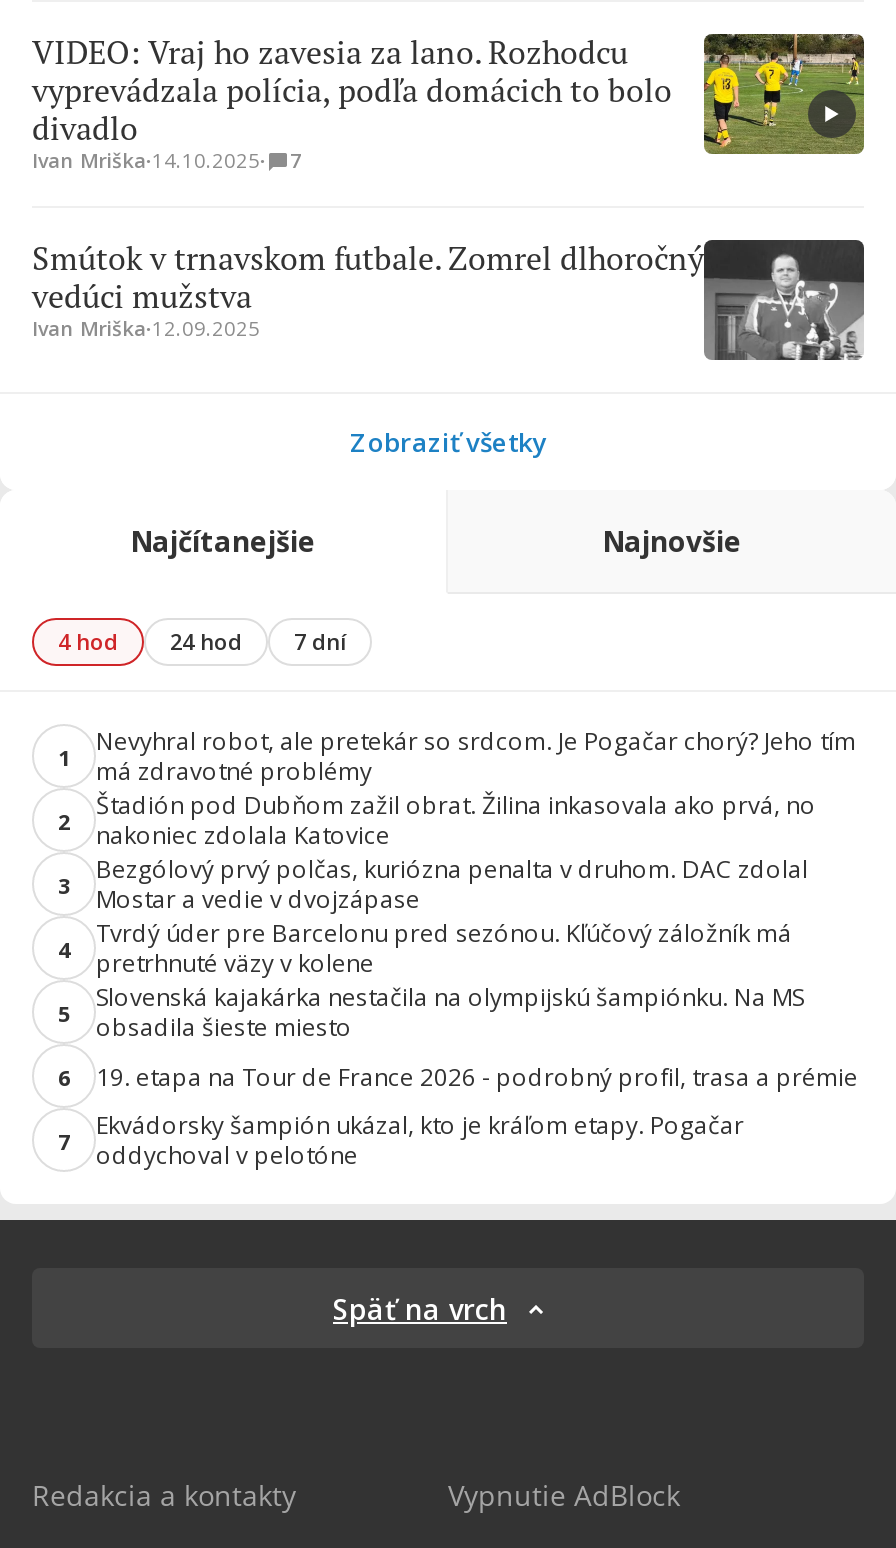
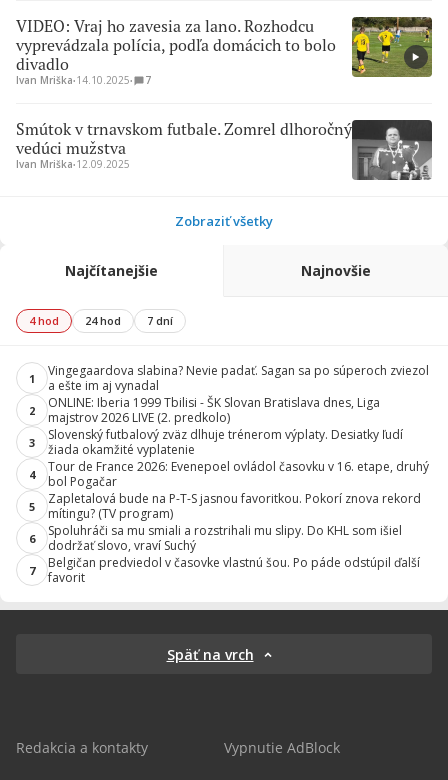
- Nevyhral robot, ale pretekár so srdcom. Je Pogačar chorý? Jeho tím
- má zdravotné problémy
+ Vingegaardova slabina? Nevie padať. Sagan sa po súperoch zviezol
+ a ešte im aj vynadal

- Štadión pod Dubňom zažil obrat. Žilina inkasovala ako prvá, no
- nakoniec zdolala Katovice
+ ONLINE: Iberia 1999 Tbilisi - ŠK Slovan Bratislava dnes, Liga
+ majstrov 2026 LIVE (2. predkolo)

- Bezgólový prvý polčas, kuriózna penalta v druhom. DAC zdolal
- Mostar a vedie v dvojzápase
+ Slovenský futbalový zväz dlhuje trénerom výplaty. Desiatky ľudí
+ žiada okamžité vyplatenie

- Tvrdý úder pre Barcelonu pred sezónou. Kľúčový záložník má
- pretrhnuté väzy v kolene
+ Tour de France 2026: Evenepoel ovládol časovku v 16. etape, druhý
+ bol Pogačar

- Slovenská kajakárka nestačila na olympijskú šampiónku. Na MS
- obsadila šieste miesto
+ Zapletalová bude na P-T-S jasnou favoritkou. Pokorí znova rekord
+ mítingu? (TV program)

- 19. etapa na Tour de France 2026 - podrobný profil, trasa a prémie
+ Spoluhráči sa mu smiali a rozstrihali mu slipy. Do KHL som išiel
+ dodržať slovo, vraví Suchý

- Ekvádorsky šampión ukázal, kto je kráľom etapy. Pogačar
- oddychoval v pelotóne
+ Belgičan predviedol v časovke vlastnú šou. Po páde odstúpil ďalší
+ favorit
